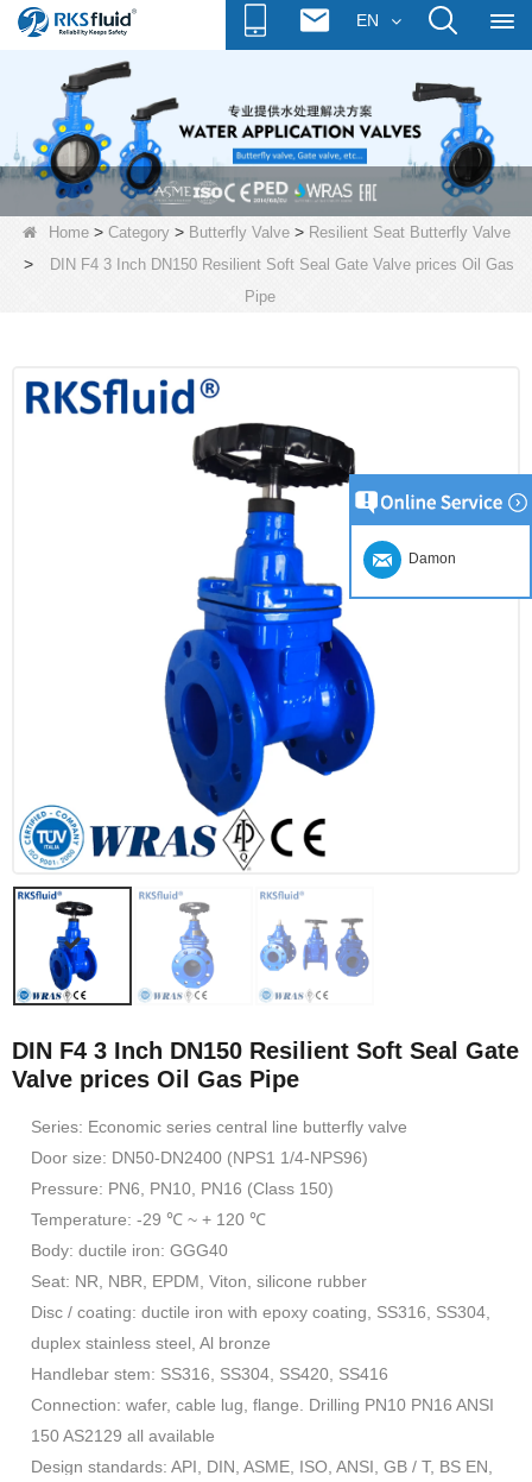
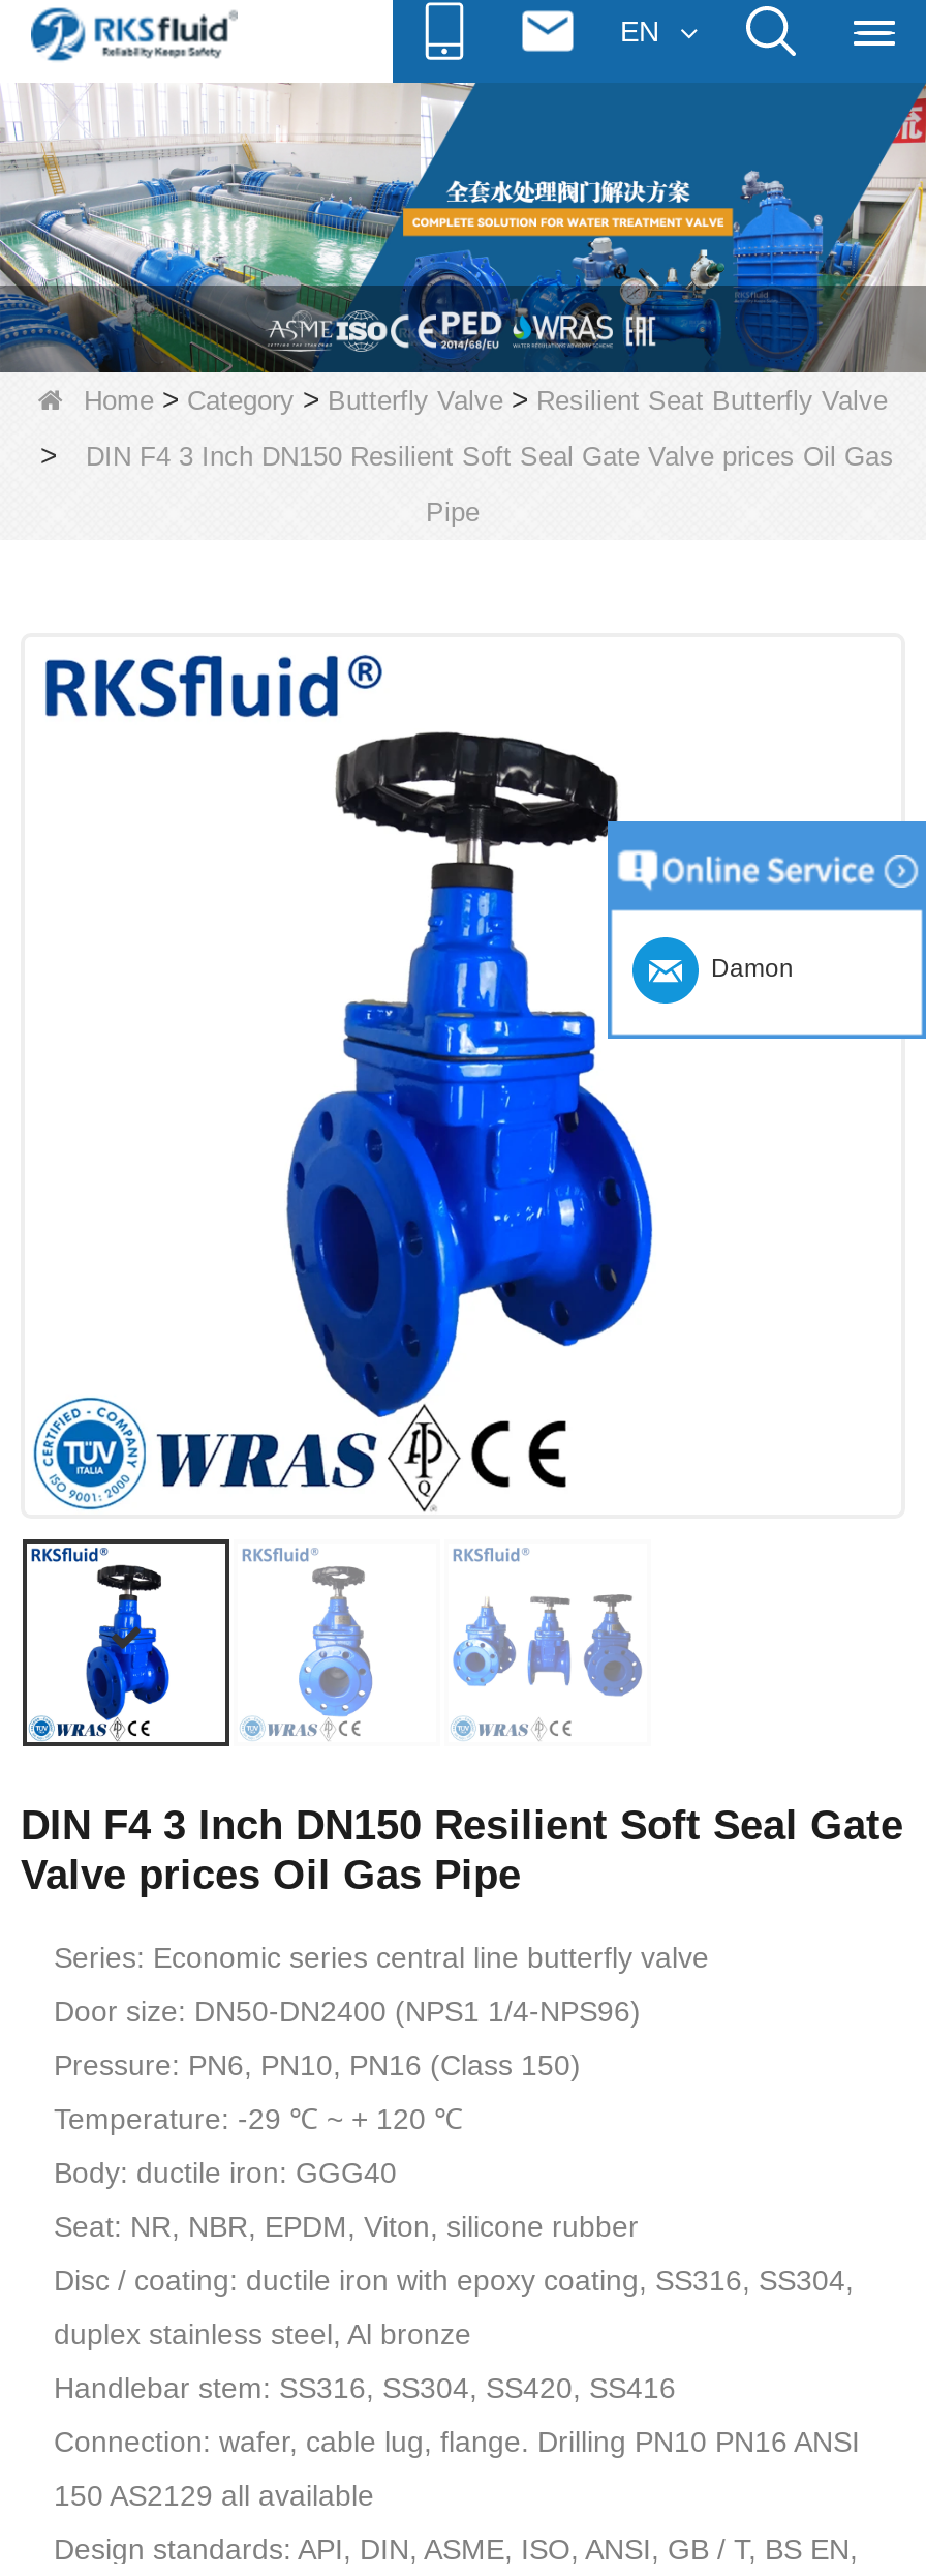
- [image]
+ [image]
